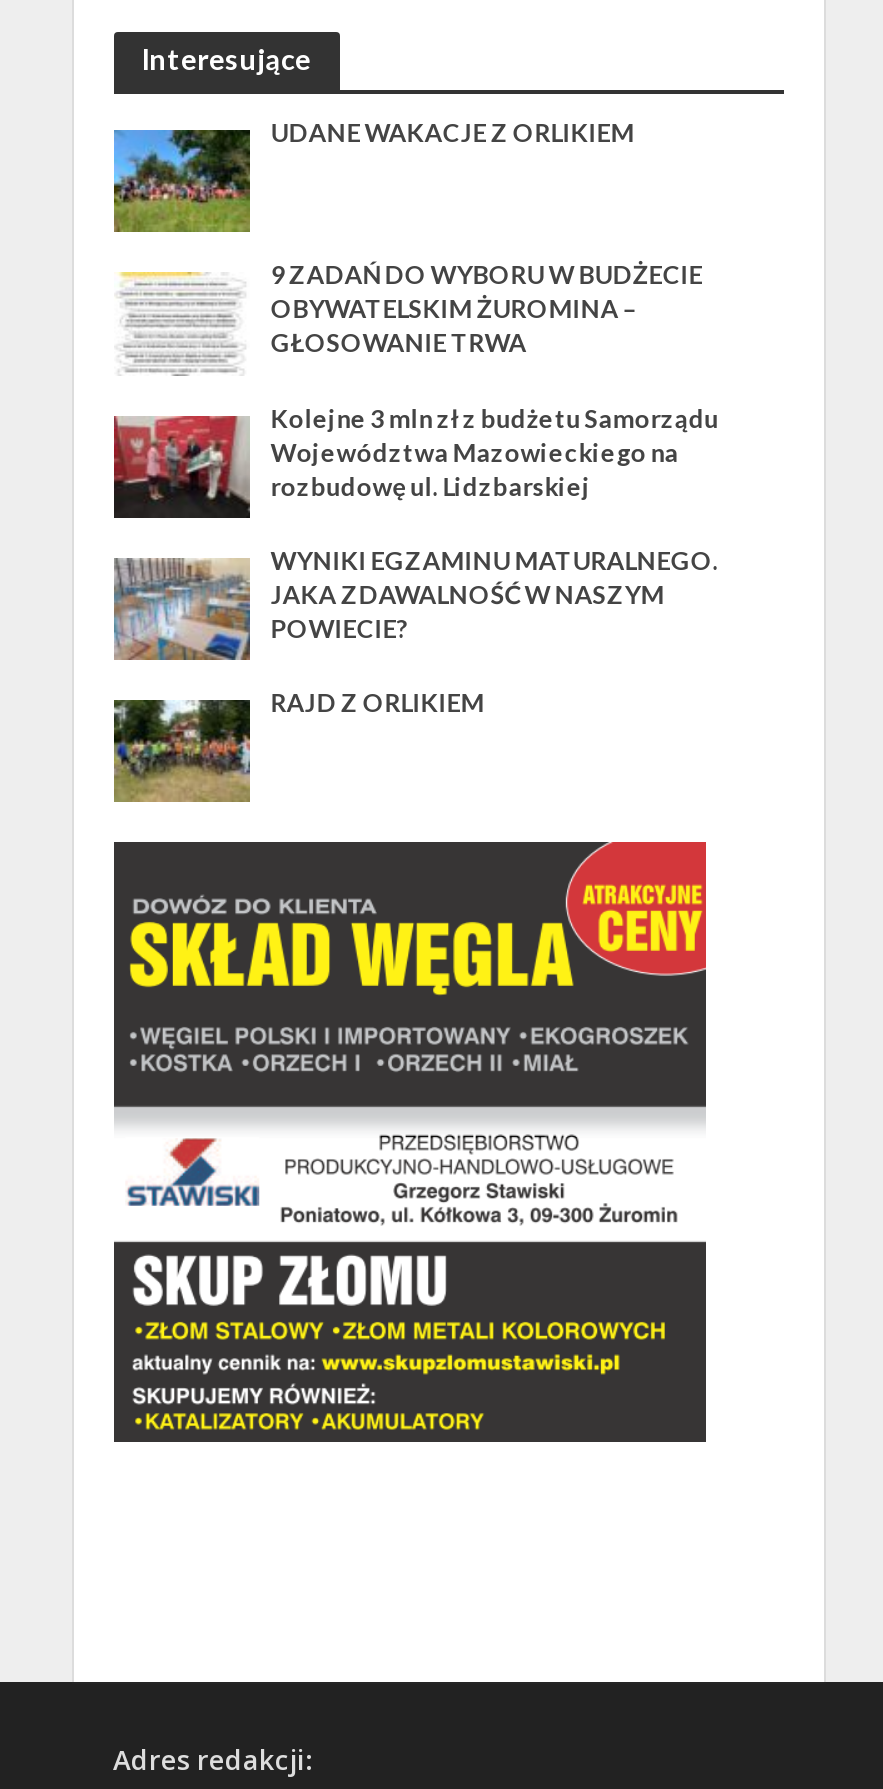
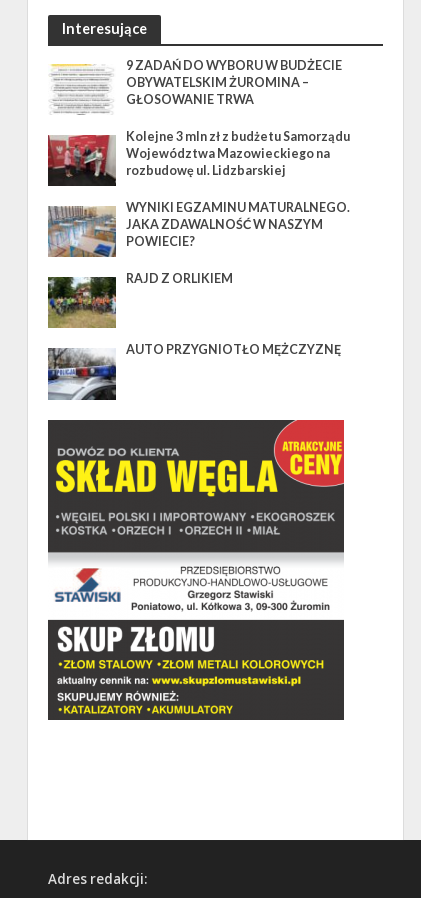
- [image]
- UDANE WAKACJE Z ORLIKIEM

moved up: [image] | 9 ZADAŃ DO WYBORU W BUDŻECIE | OBYWATELSKIM ŻUROMINA – | ... | POWIECIE? | RAJD Z ORLIKIEM

moved up: [image]

+ [image]
+ AUTO PRZYGNIOTŁO MĘŻCZYZNĘ
